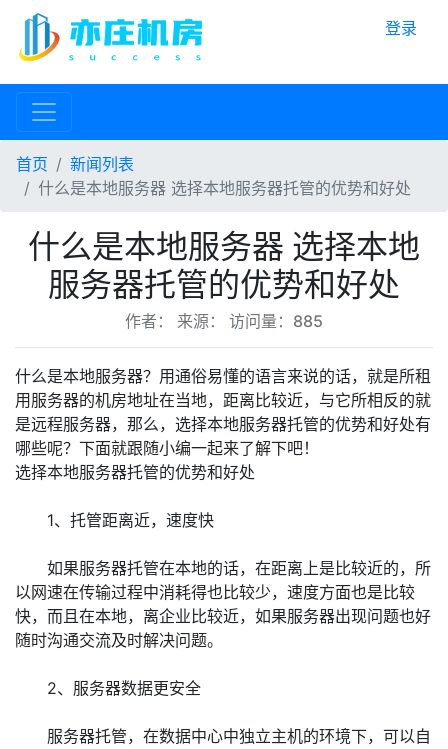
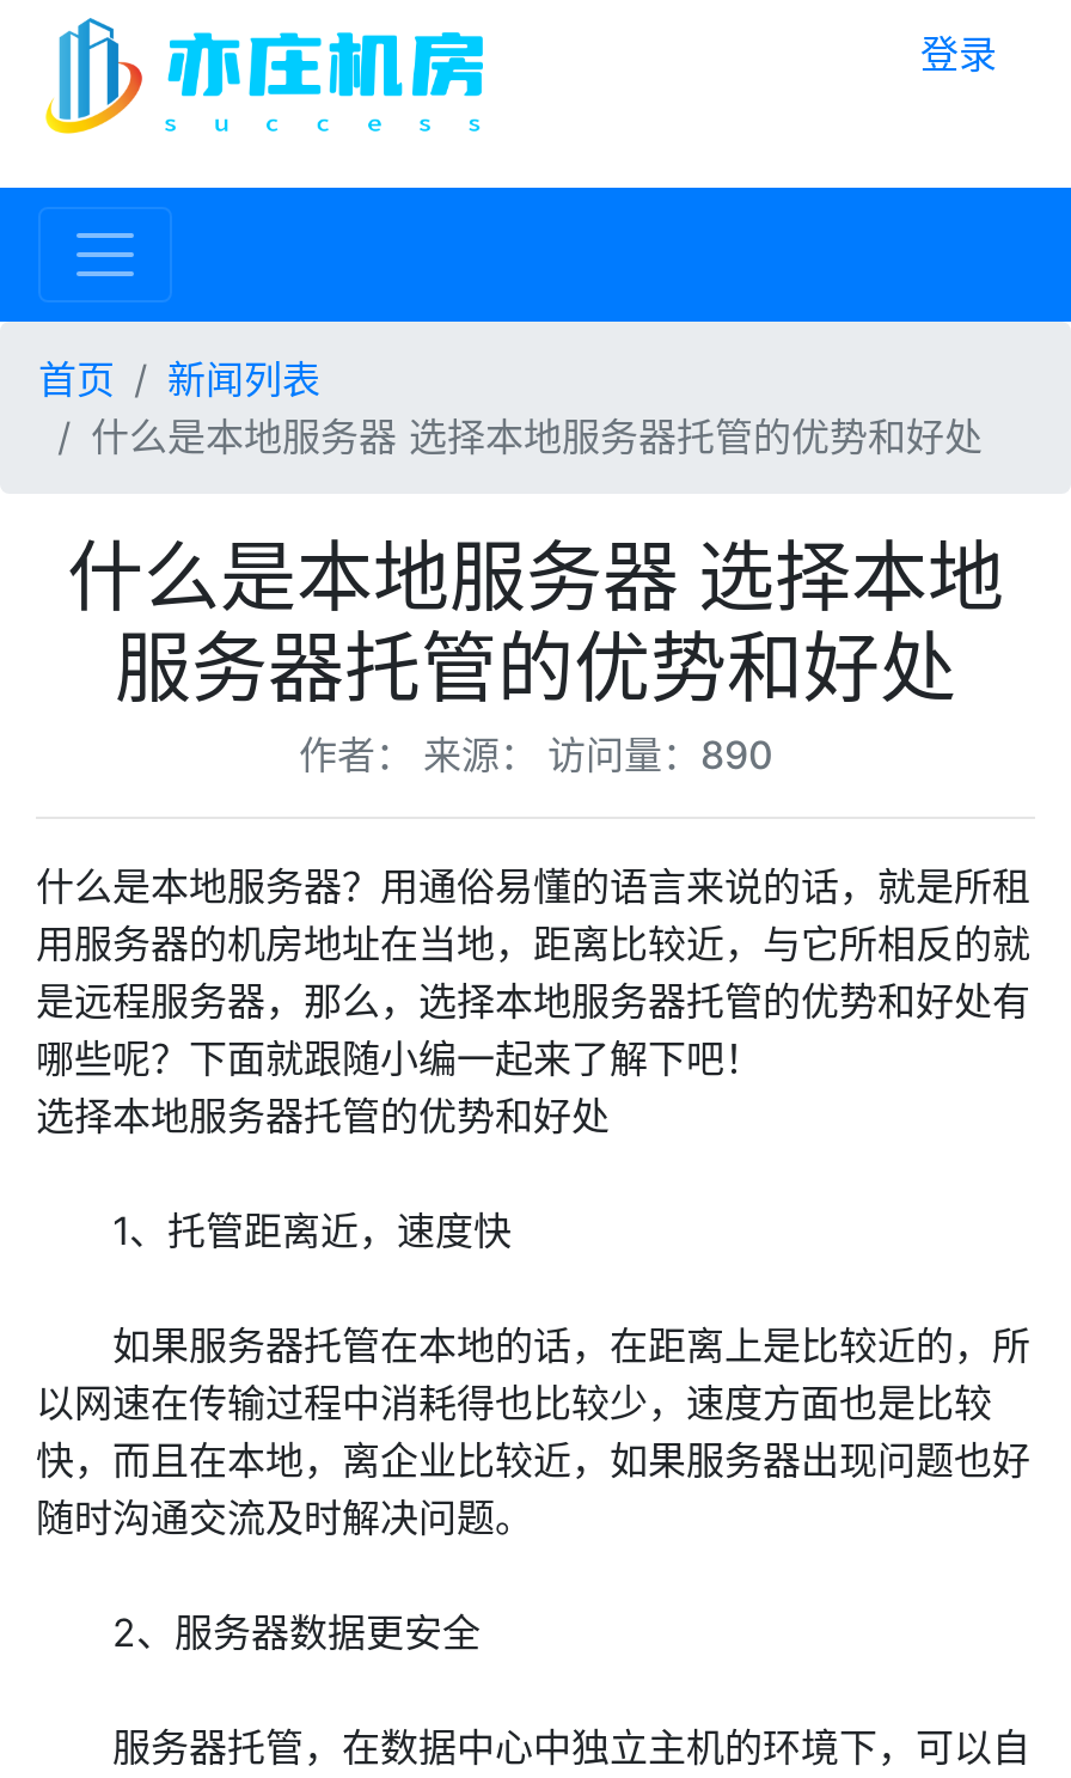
- 作者： 来源： 访问量：885
+ 作者： 来源： 访问量：890
